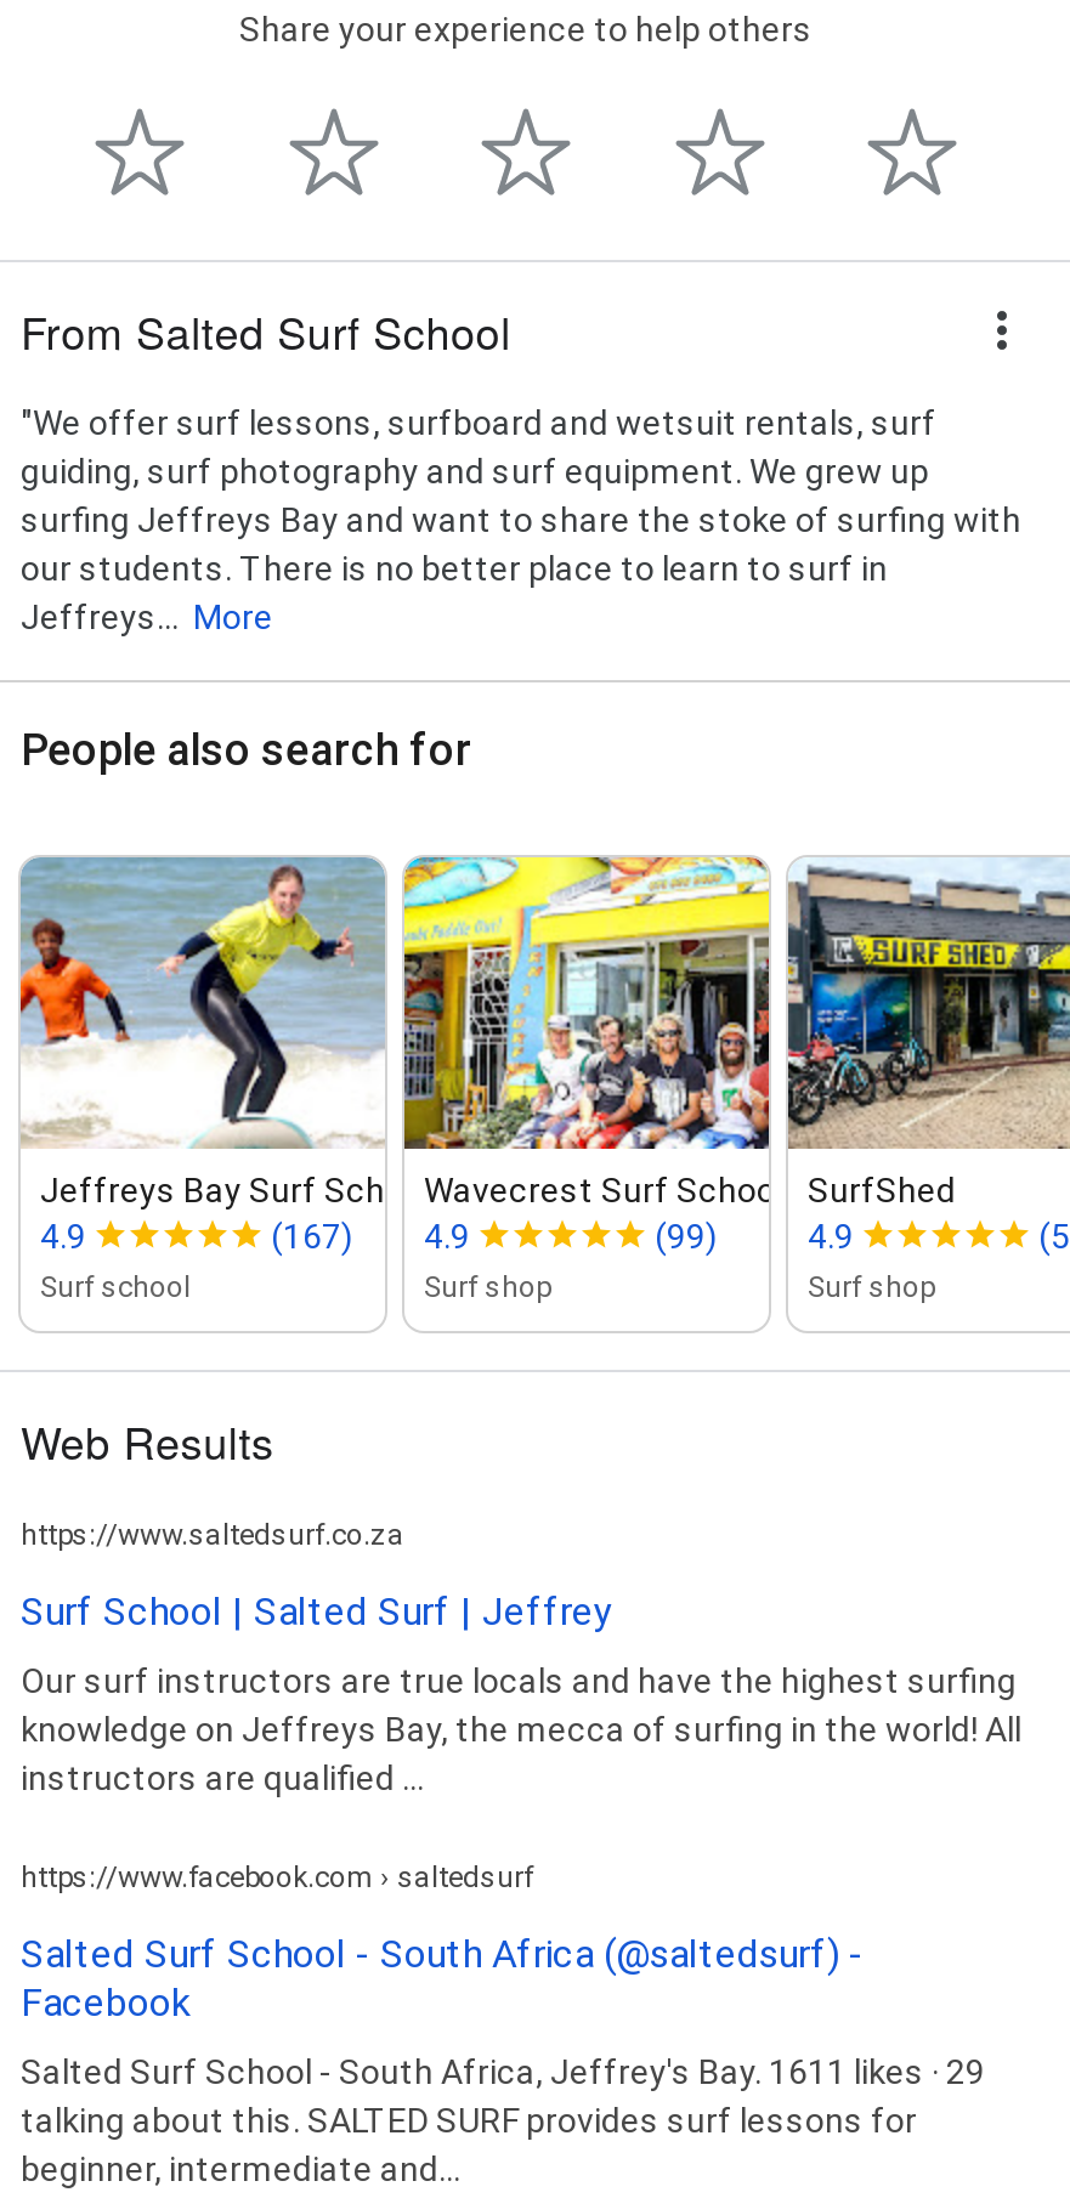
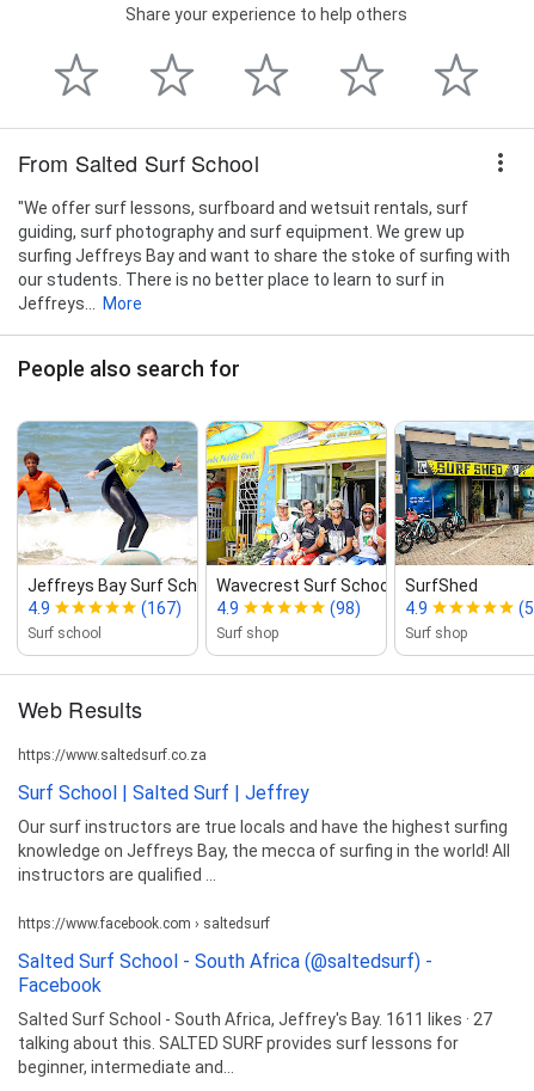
- (99)
+ (98)

- Salted Surf School - South Africa, Jeffrey's Bay. 1611 likes · 29
+ Salted Surf School - South Africa, Jeffrey's Bay. 1611 likes · 27
